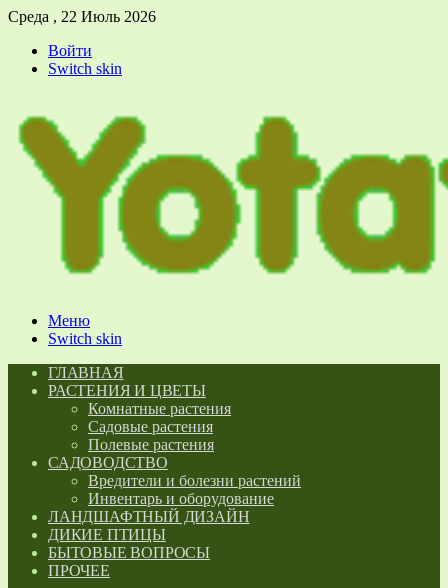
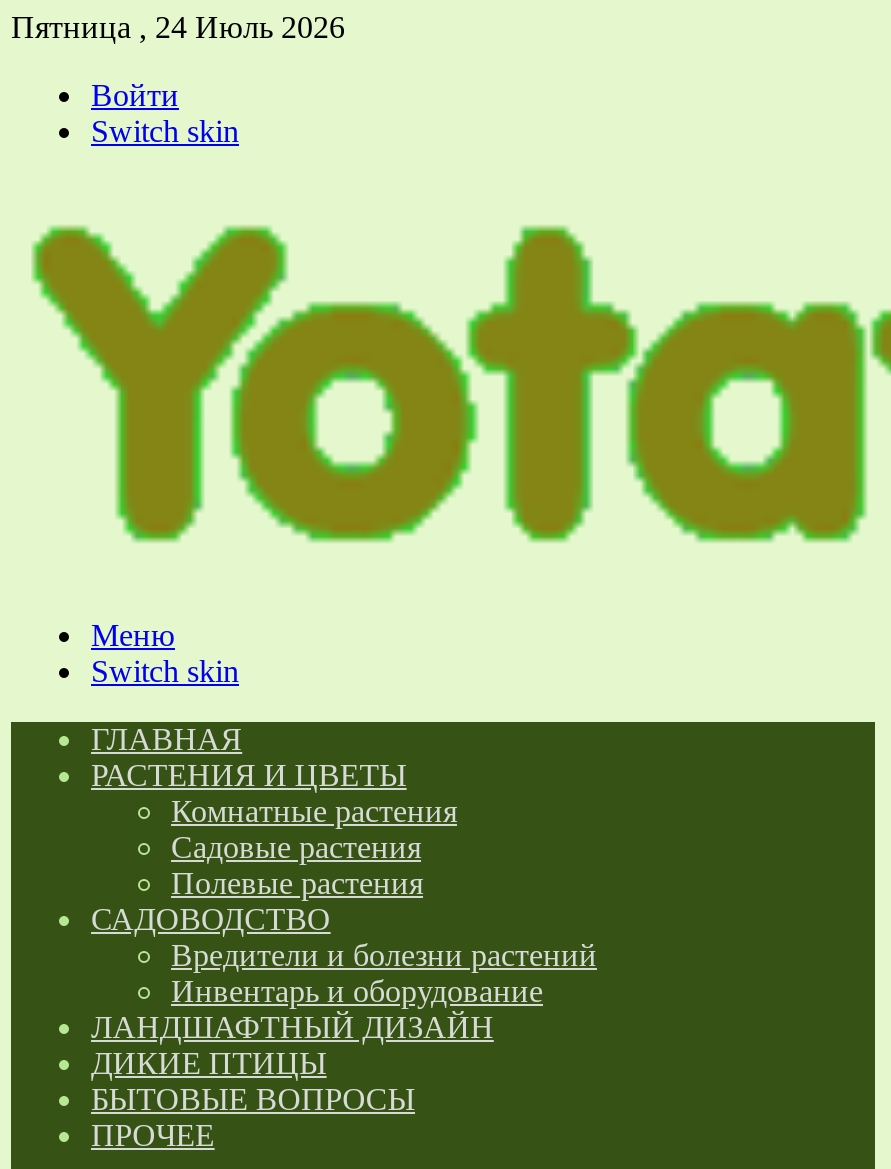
- Среда , 22 Июль 2026
+ Пятница , 24 Июль 2026
